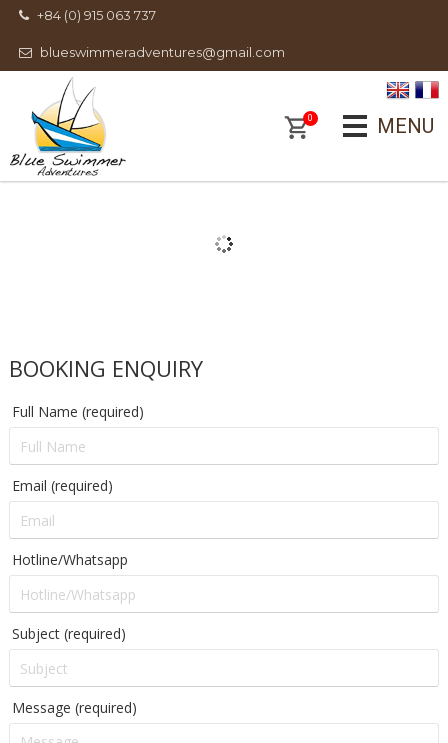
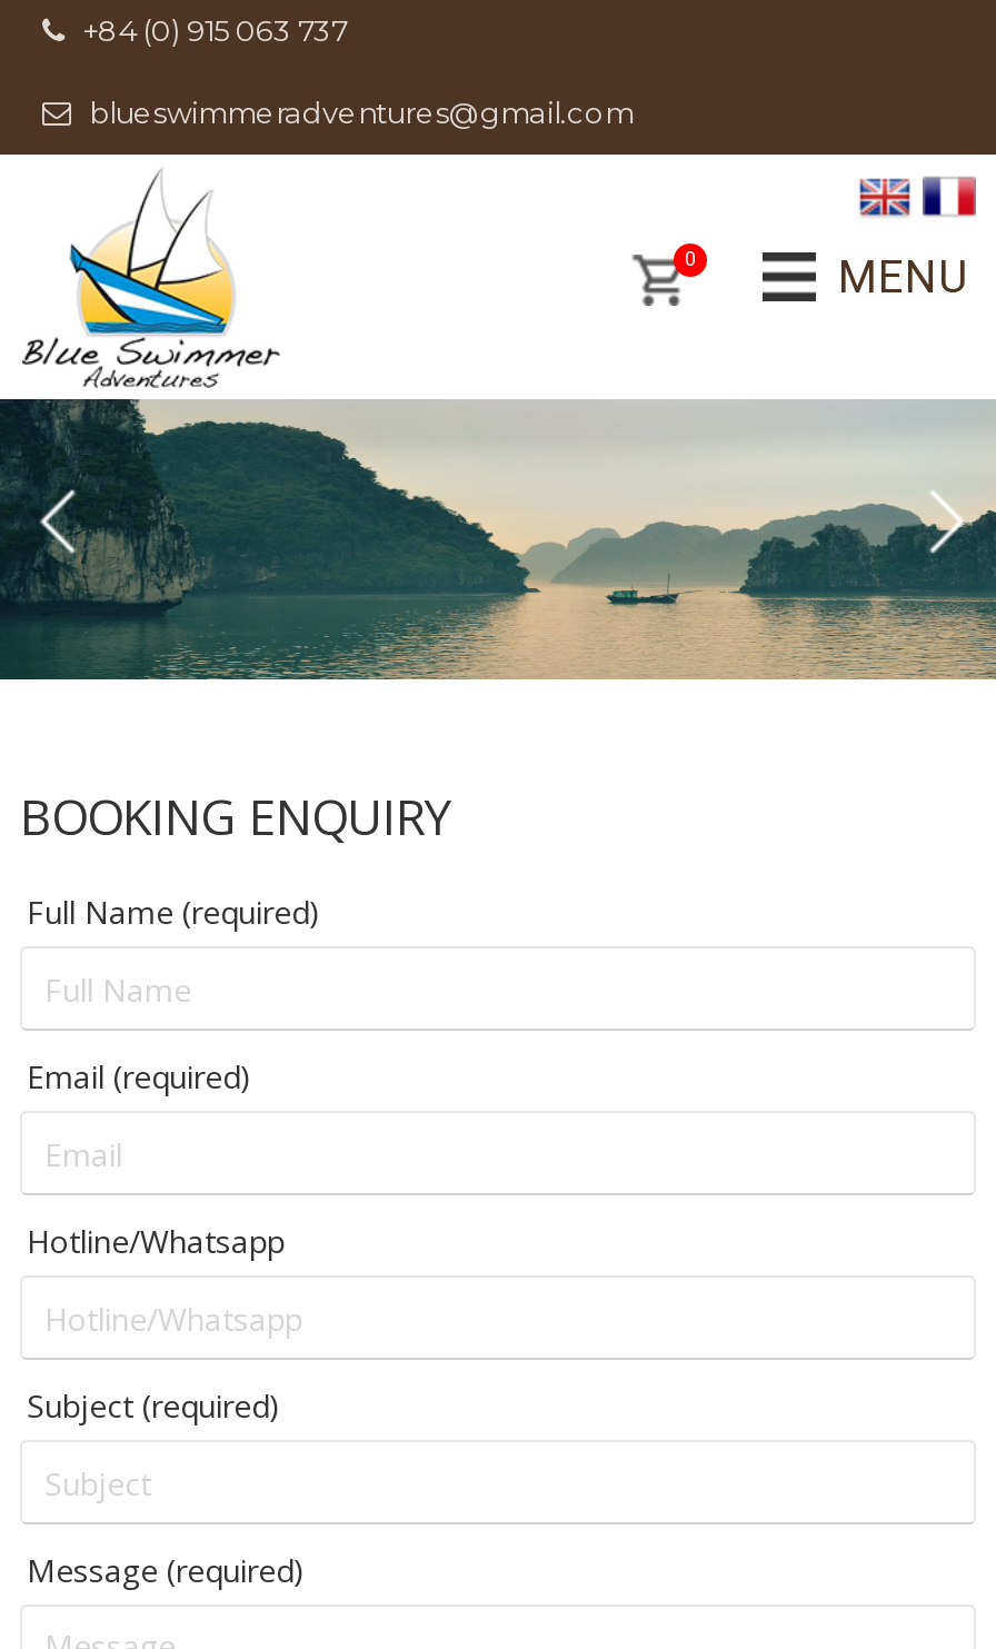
+ [image]
